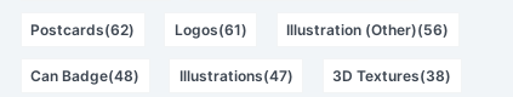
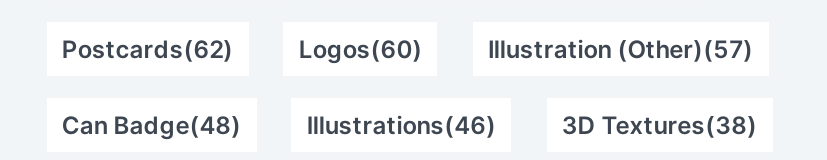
- Logos(61)
- Illustration (Other)(56)
+ Logos(60)
+ Illustration (Other)(57)

- Illustrations(47)
+ Illustrations(46)
